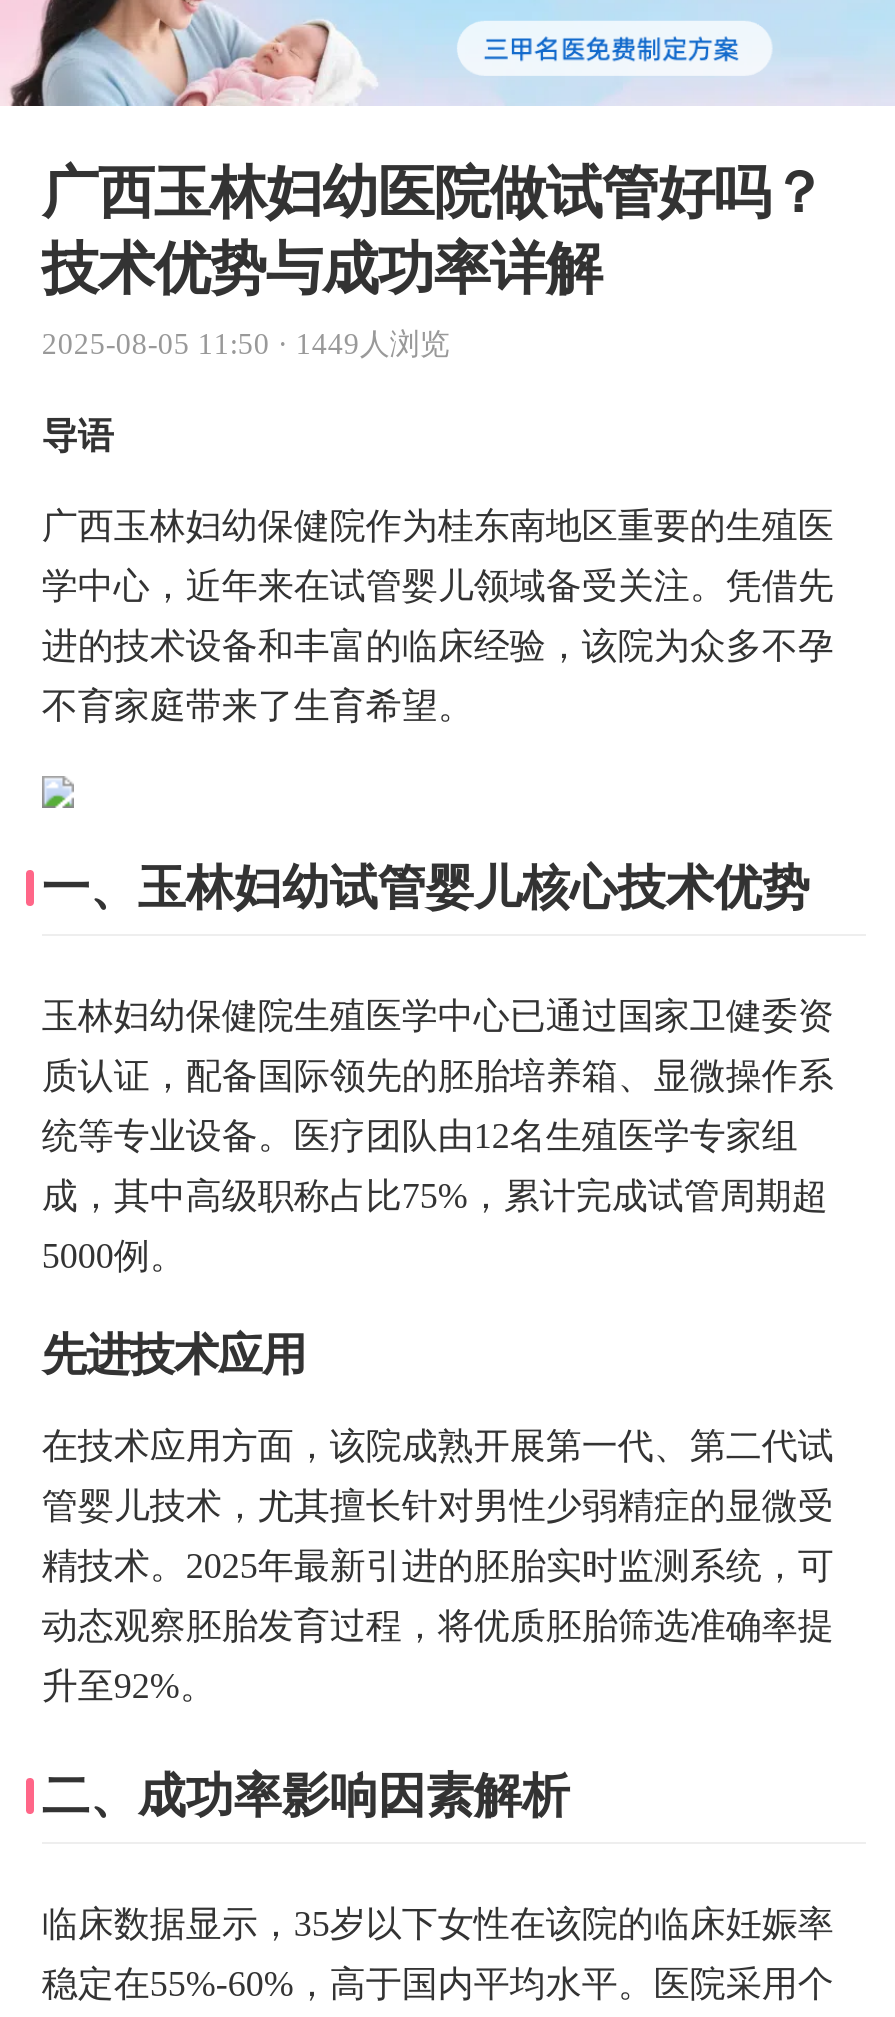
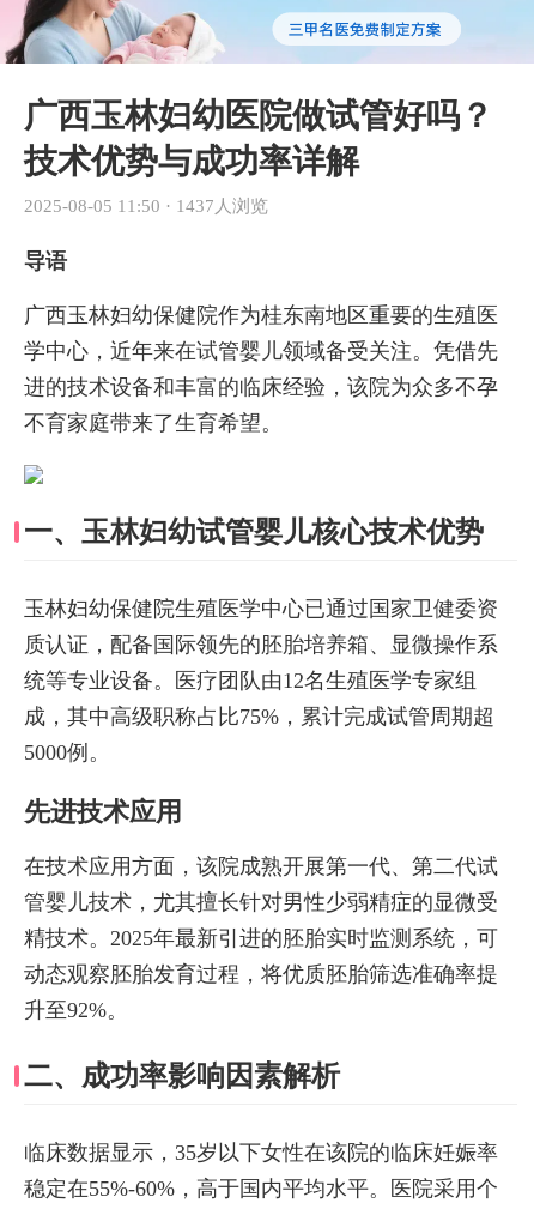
- 2025-08-05 11:50 · 1449人浏览
+ 2025-08-05 11:50 · 1437人浏览
